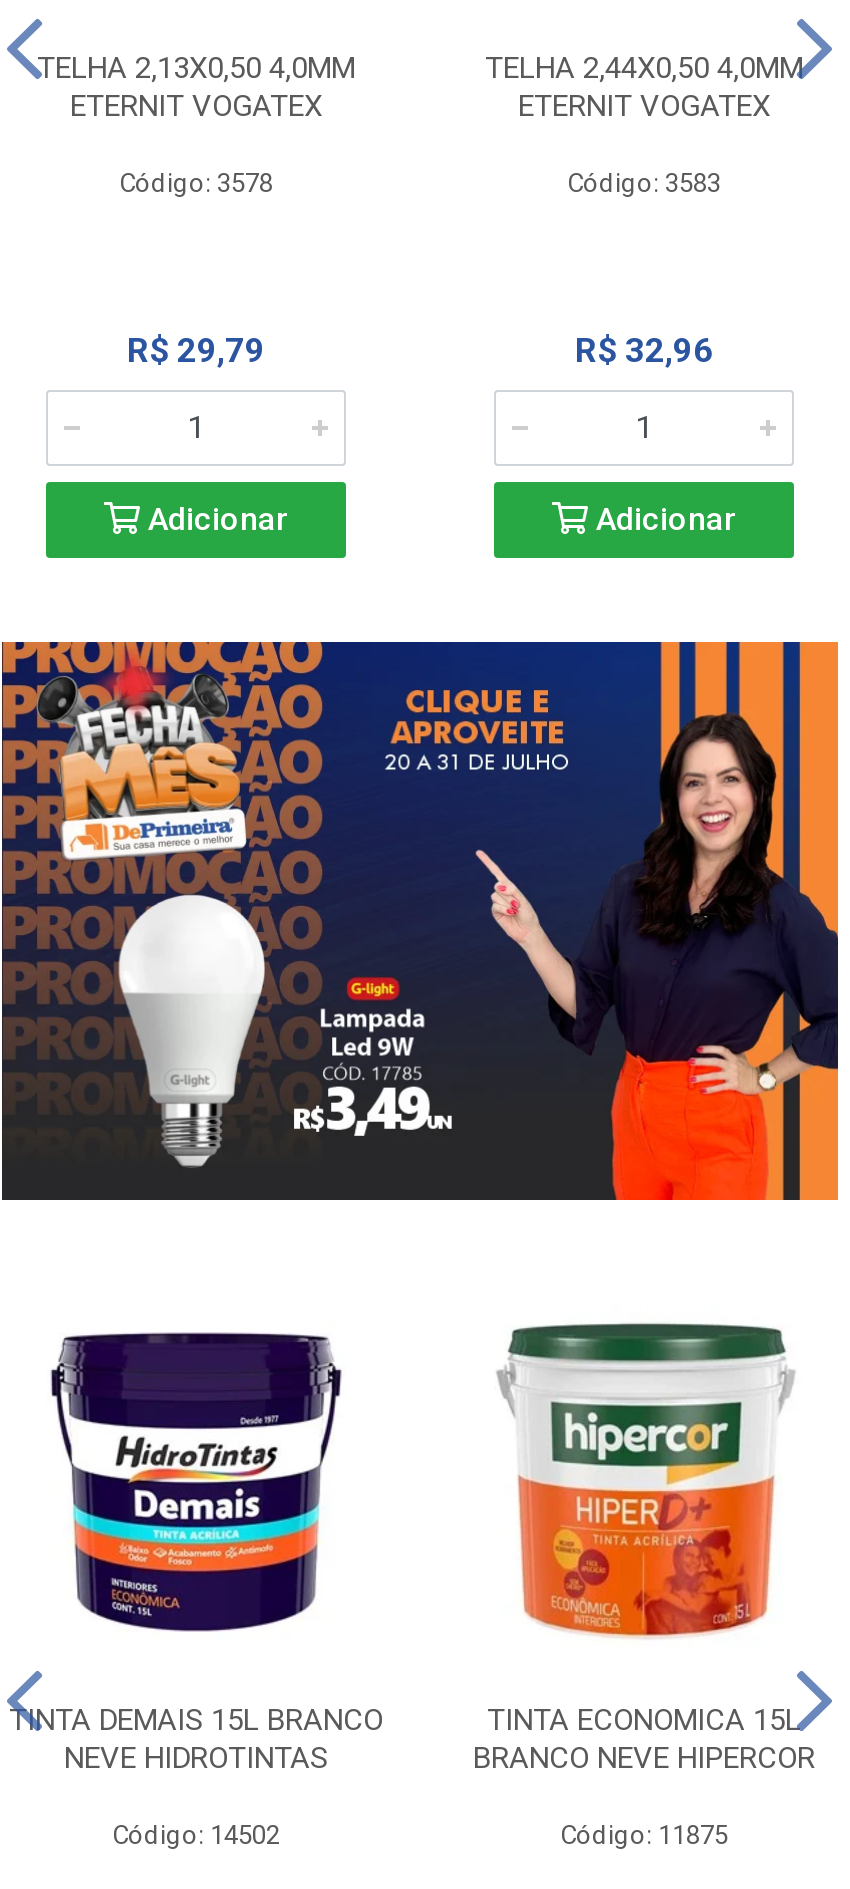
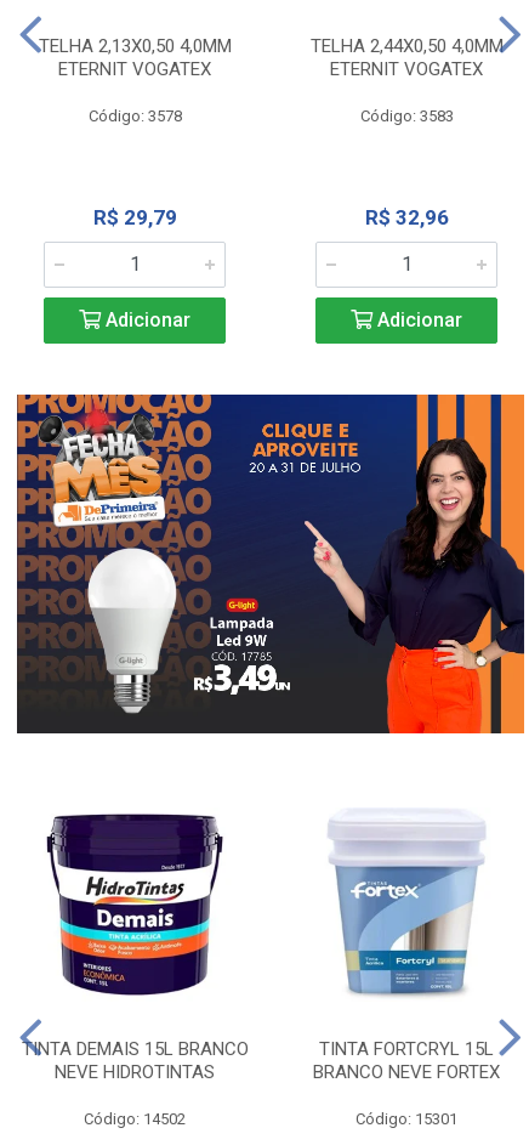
- [image]
- TINTA ECONOMICA 15L
+ [image]
+ TINTA FORTCRYL 15L

- BRANCO NEVE HIPERCOR
+ BRANCO NEVE FORTEX

- Código: 11875
+ Código: 15301
